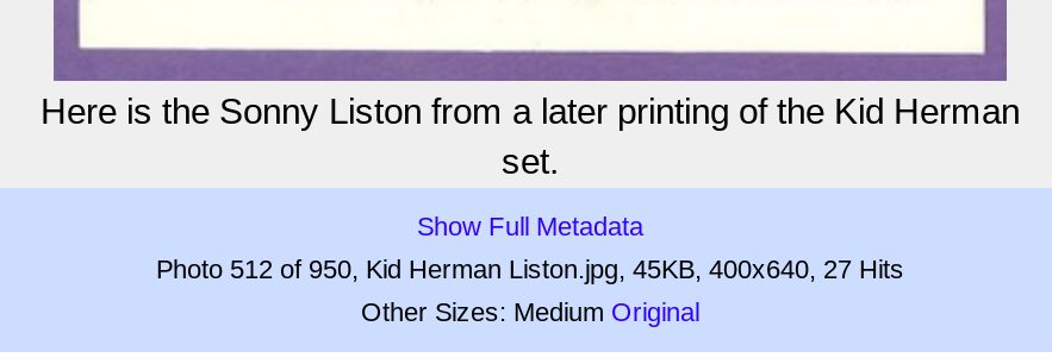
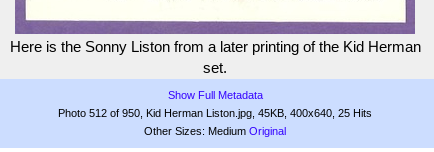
- Photo 512 of 950, Kid Herman Liston.jpg, 45KB, 400x640, 27 Hits
+ Photo 512 of 950, Kid Herman Liston.jpg, 45KB, 400x640, 25 Hits
